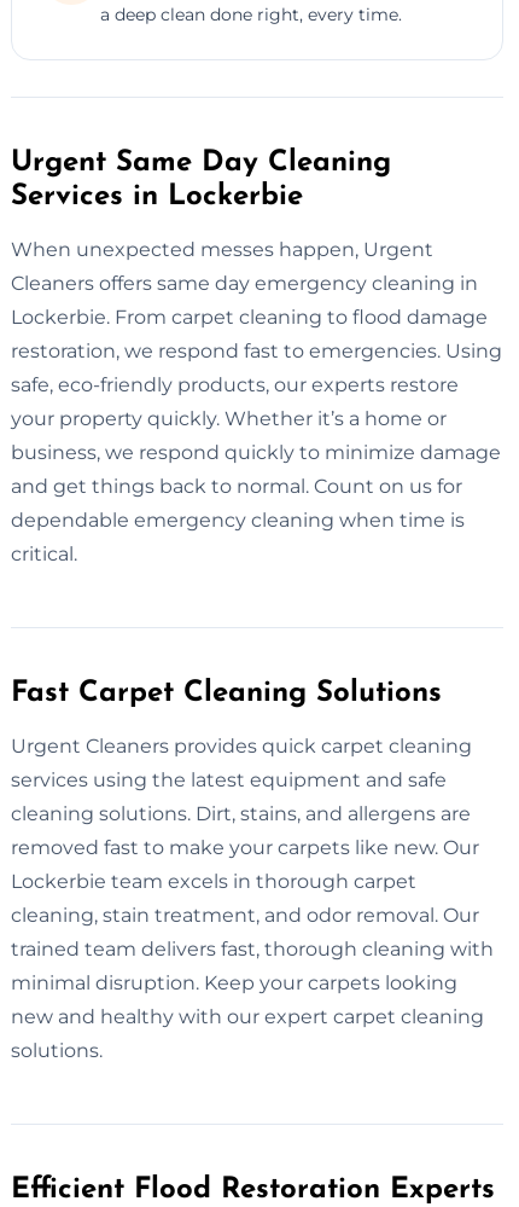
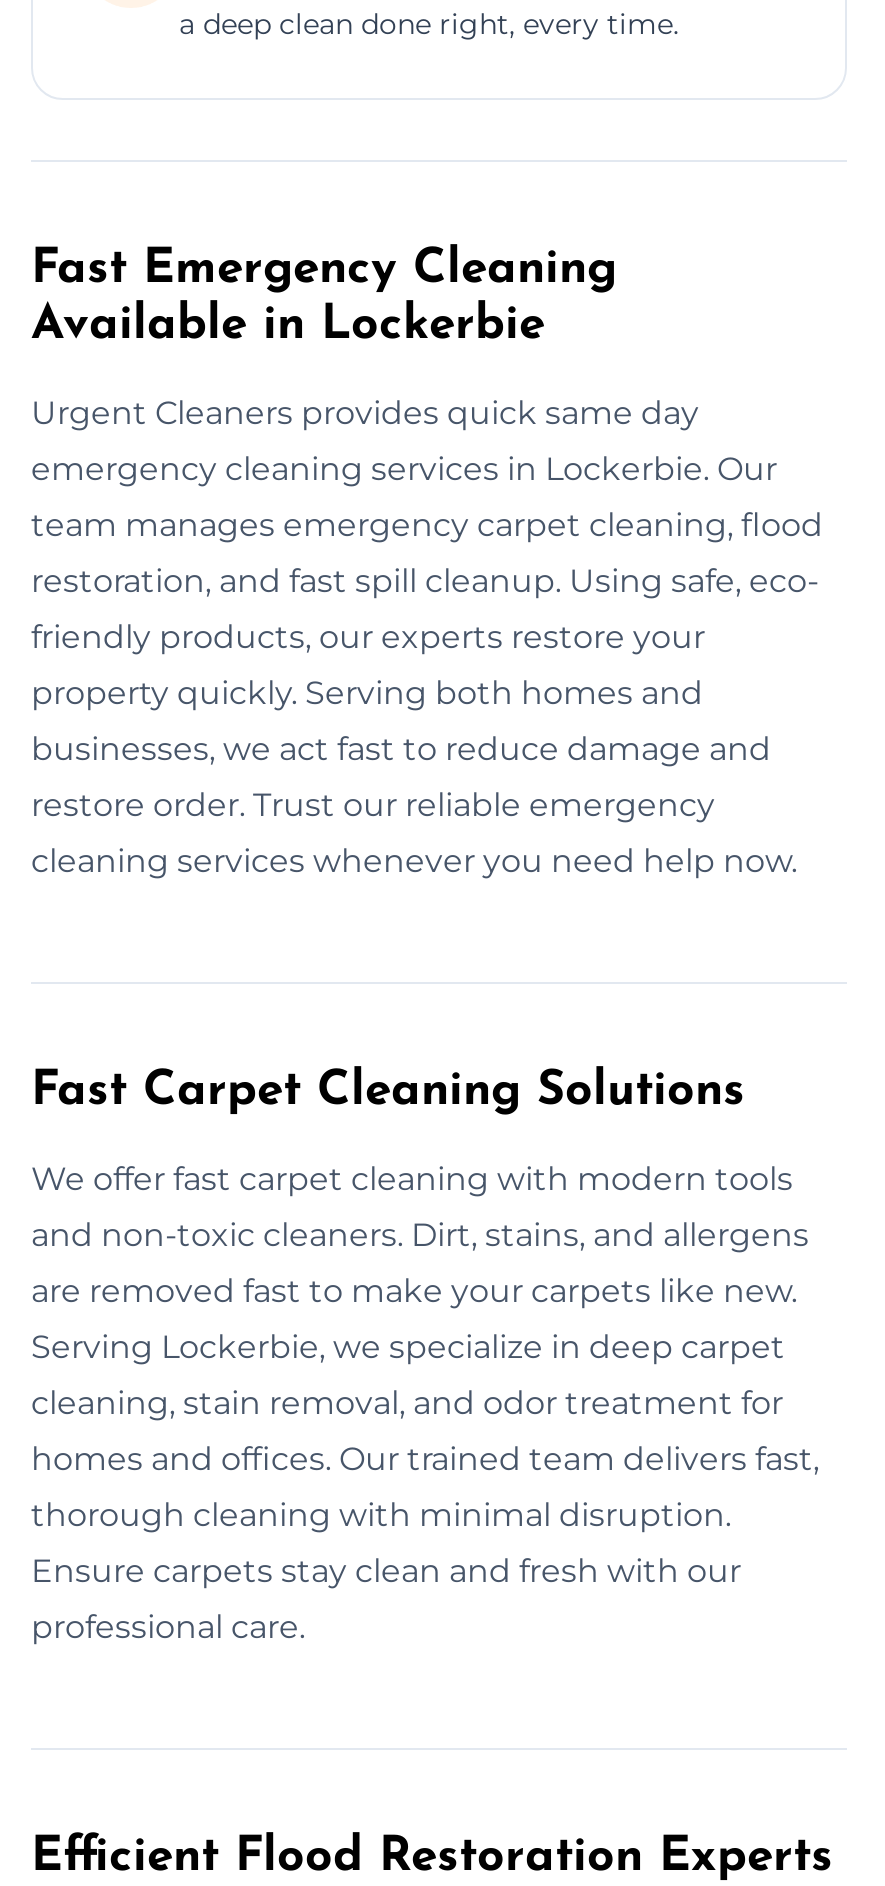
- Urgent Same Day Cleaning
- Services in Lockerbie
- When unexpected messes happen, Urgent
- Cleaners offers same day emergency cleaning in
- Lockerbie. From carpet cleaning to flood damage
- restoration, we respond fast to emergencies. Using
- safe, eco-friendly products, our experts restore
- your property quickly. Whether it’s a home or
- business, we respond quickly to minimize damage
- and get things back to normal. Count on us for
- dependable emergency cleaning when time is
- critical.
+ Fast Emergency Cleaning
+ Available in Lockerbie
+ Urgent Cleaners provides quick same day
+ emergency cleaning services in Lockerbie. Our
+ team manages emergency carpet cleaning, flood
+ restoration, and fast spill cleanup. Using safe, eco-
+ friendly products, our experts restore your
+ property quickly. Serving both homes and
+ businesses, we act fast to reduce damage and
+ restore order. Trust our reliable emergency
+ cleaning services whenever you need help now.

- Urgent Cleaners provides quick carpet cleaning
- services using the latest equipment and safe
- cleaning solutions. Dirt, stains, and allergens are
- removed fast to make your carpets like new. Our
- Lockerbie team excels in thorough carpet
- cleaning, stain treatment, and odor removal. Our
- trained team delivers fast, thorough cleaning with
- minimal disruption. Keep your carpets looking
- new and healthy with our expert carpet cleaning
- solutions.
+ We offer fast carpet cleaning with modern tools
+ and non-toxic cleaners. Dirt, stains, and allergens
+ are removed fast to make your carpets like new.
+ Serving Lockerbie, we specialize in deep carpet
+ cleaning, stain removal, and odor treatment for
+ homes and offices. Our trained team delivers fast,
+ thorough cleaning with minimal disruption.
+ Ensure carpets stay clean and fresh with our
+ professional care.
